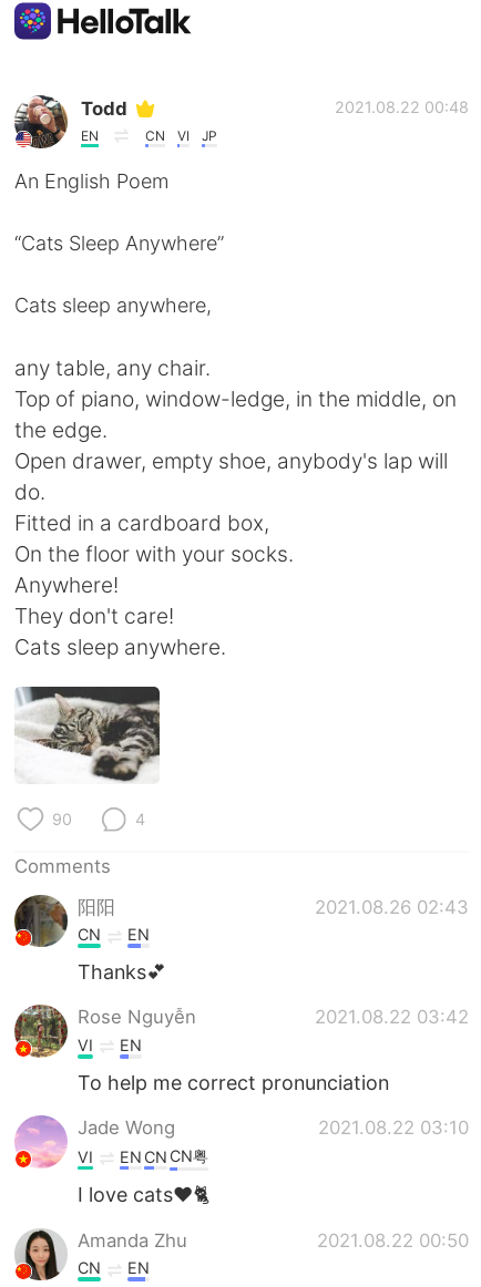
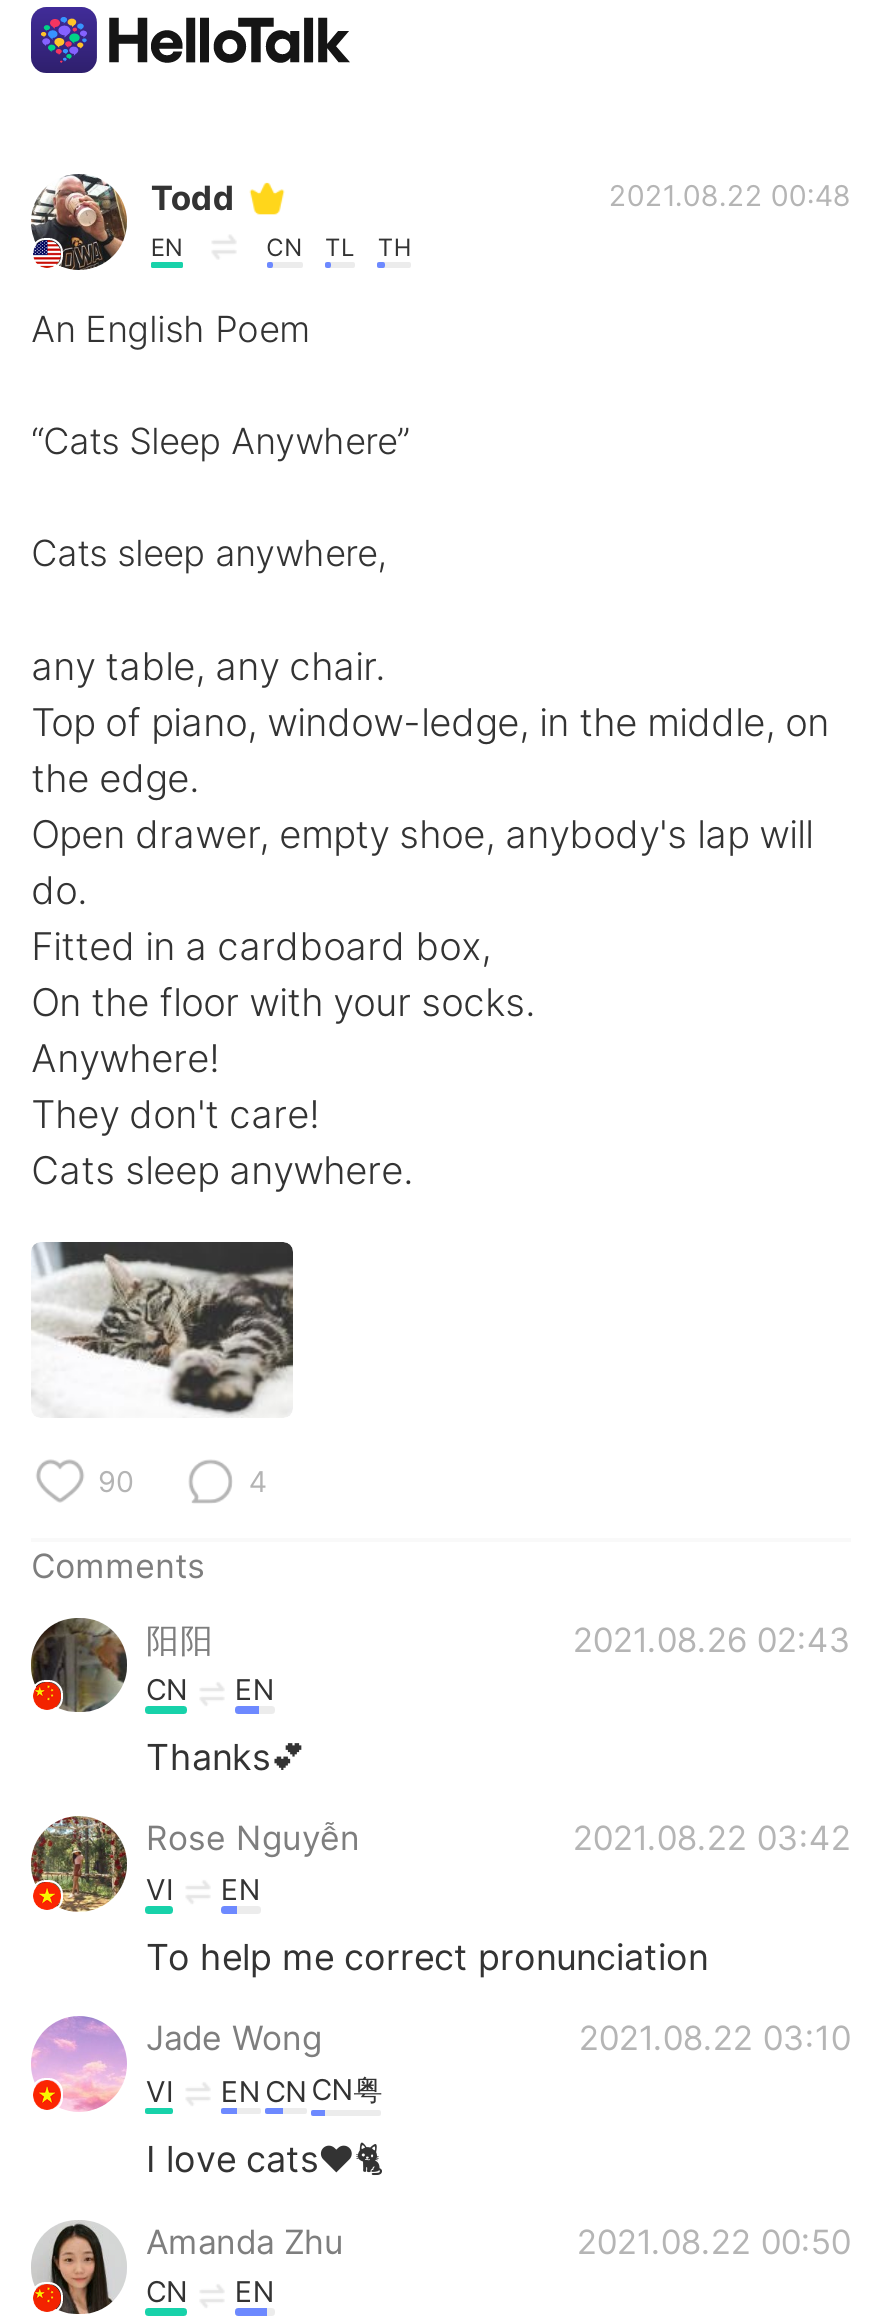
- VI
- JP
+ TL
+ TH
